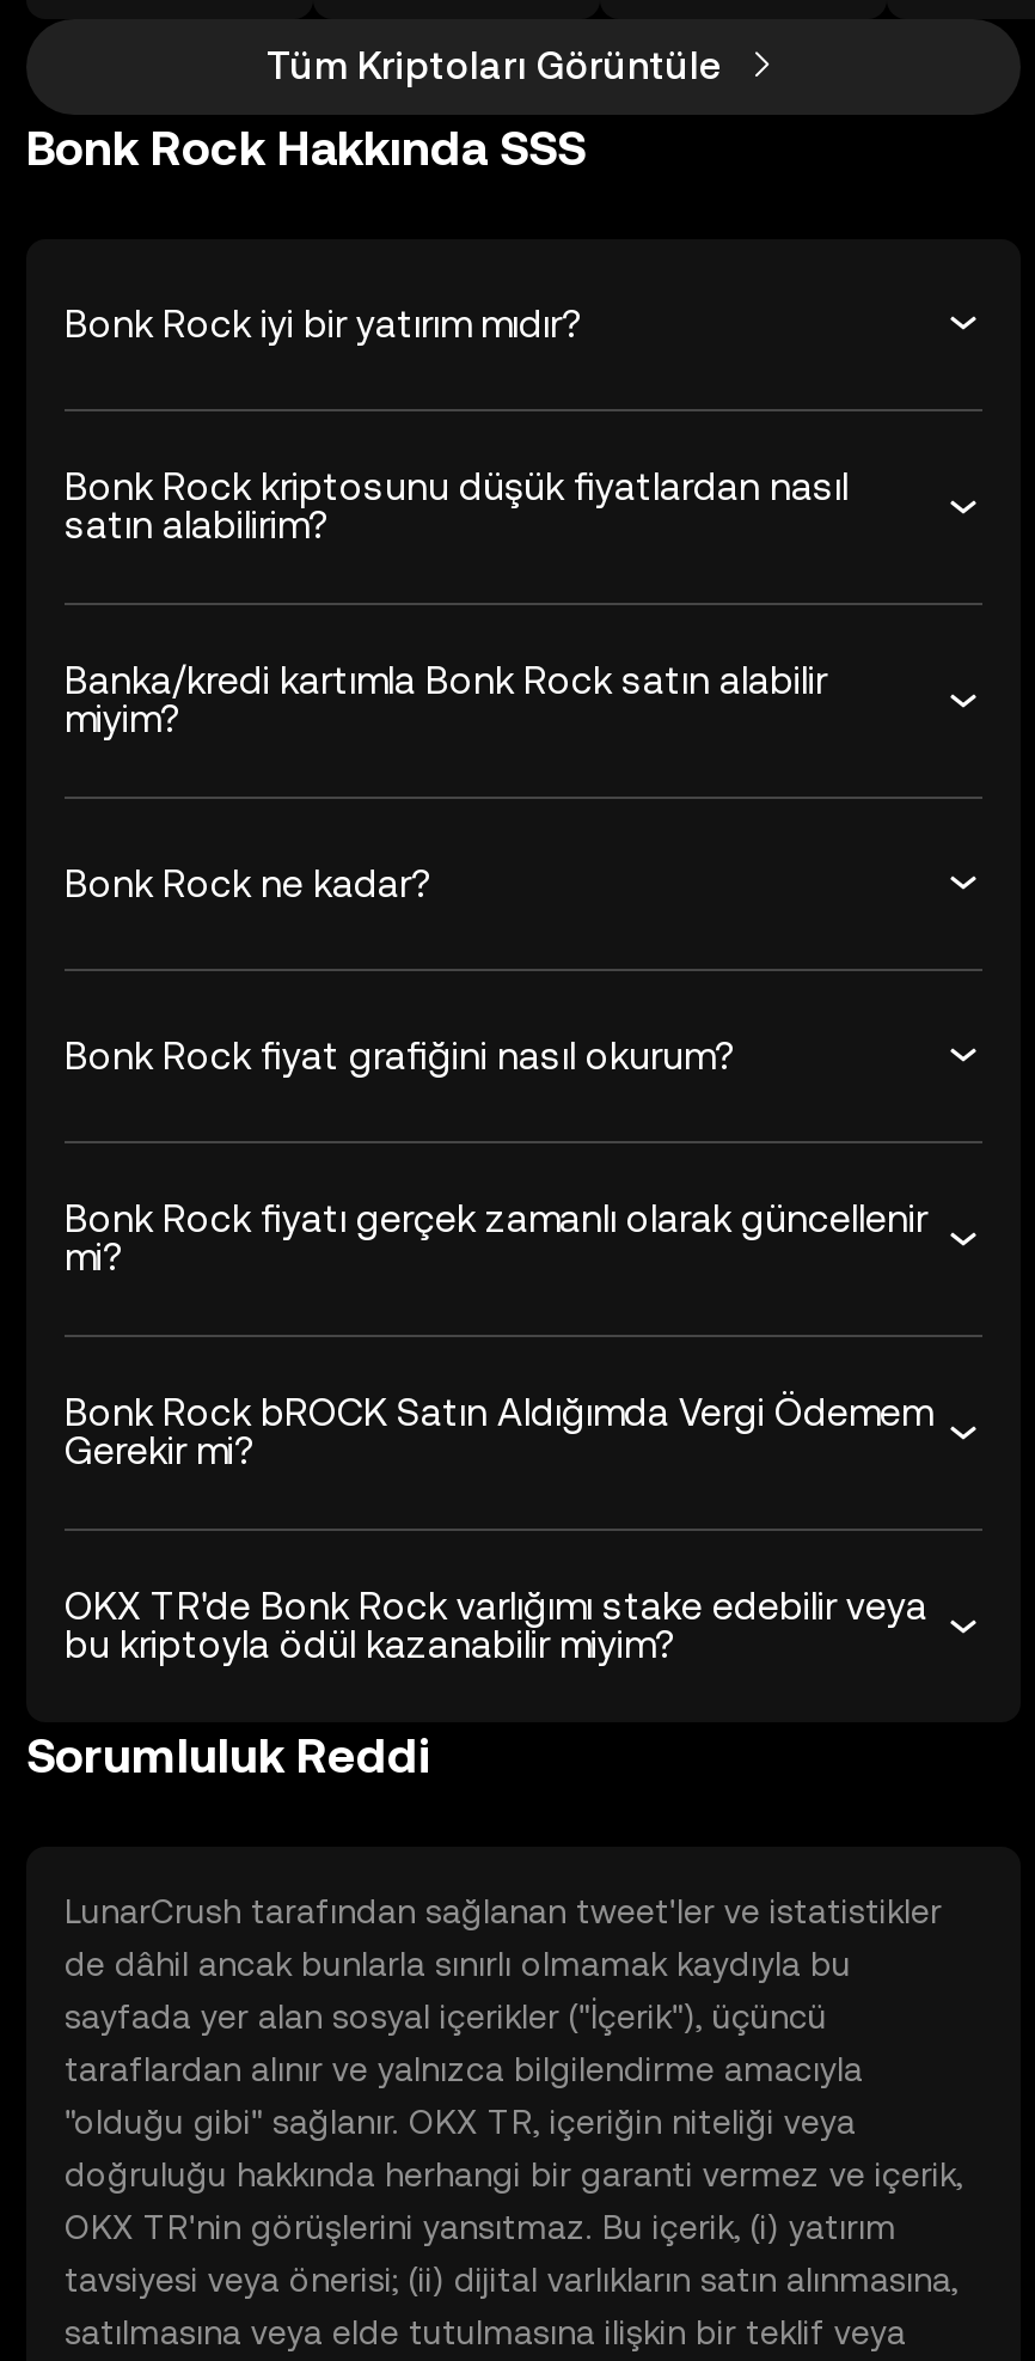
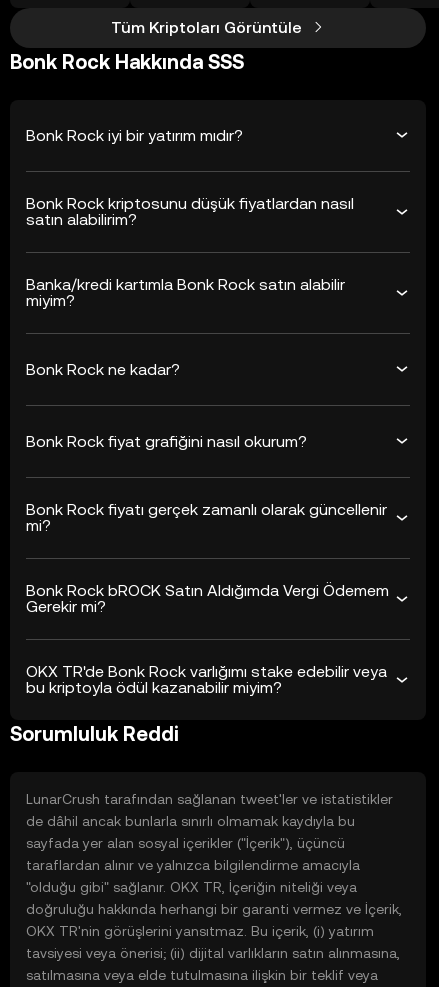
- "olduğu gibi" sağlanır. OKX TR, içeriğin niteliği veya
+ "olduğu gibi" sağlanır. OKX TR, İçeriğin niteliği veya

- doğruluğu hakkında herhangi bir garanti vermez ve içerik,
+ doğruluğu hakkında herhangi bir garanti vermez ve İçerik,
